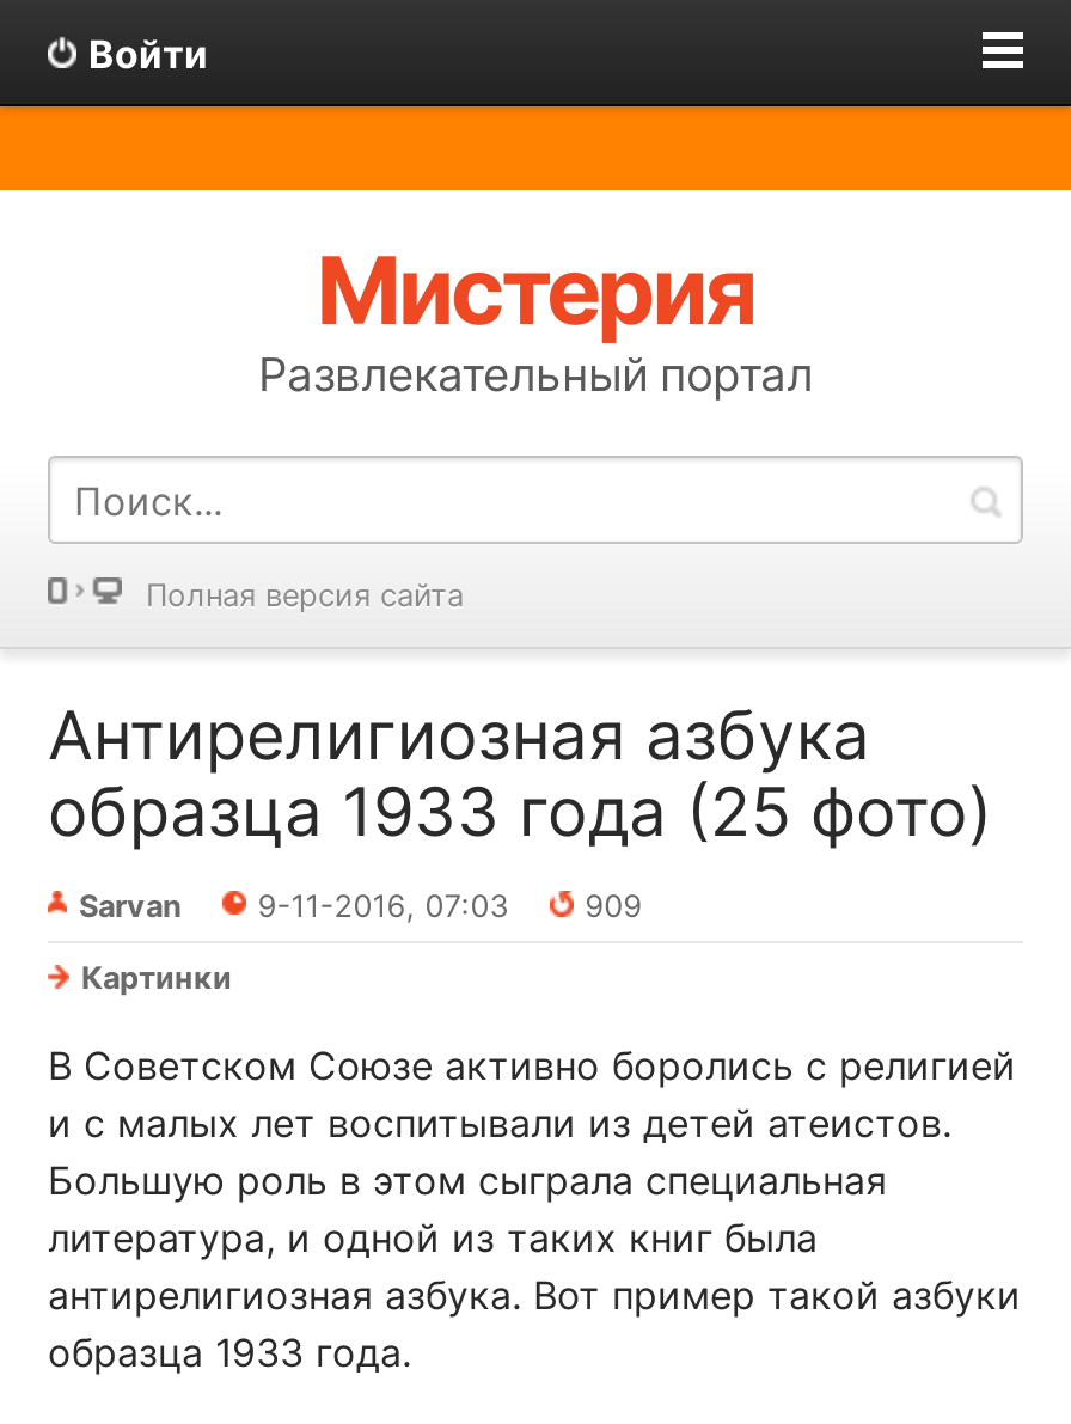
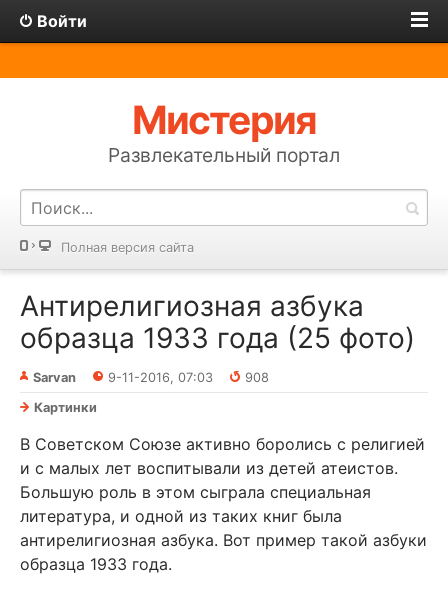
- 909
+ 908
